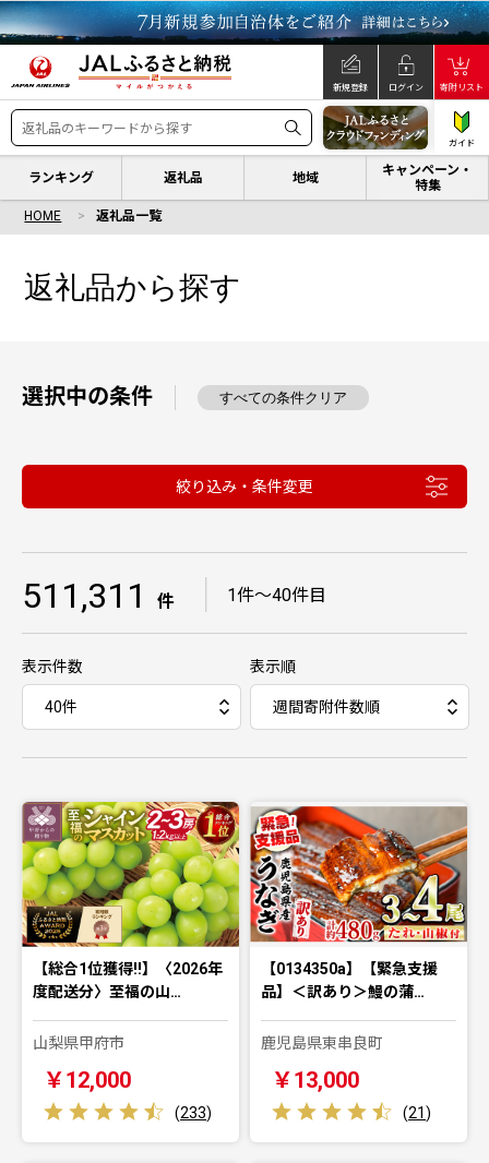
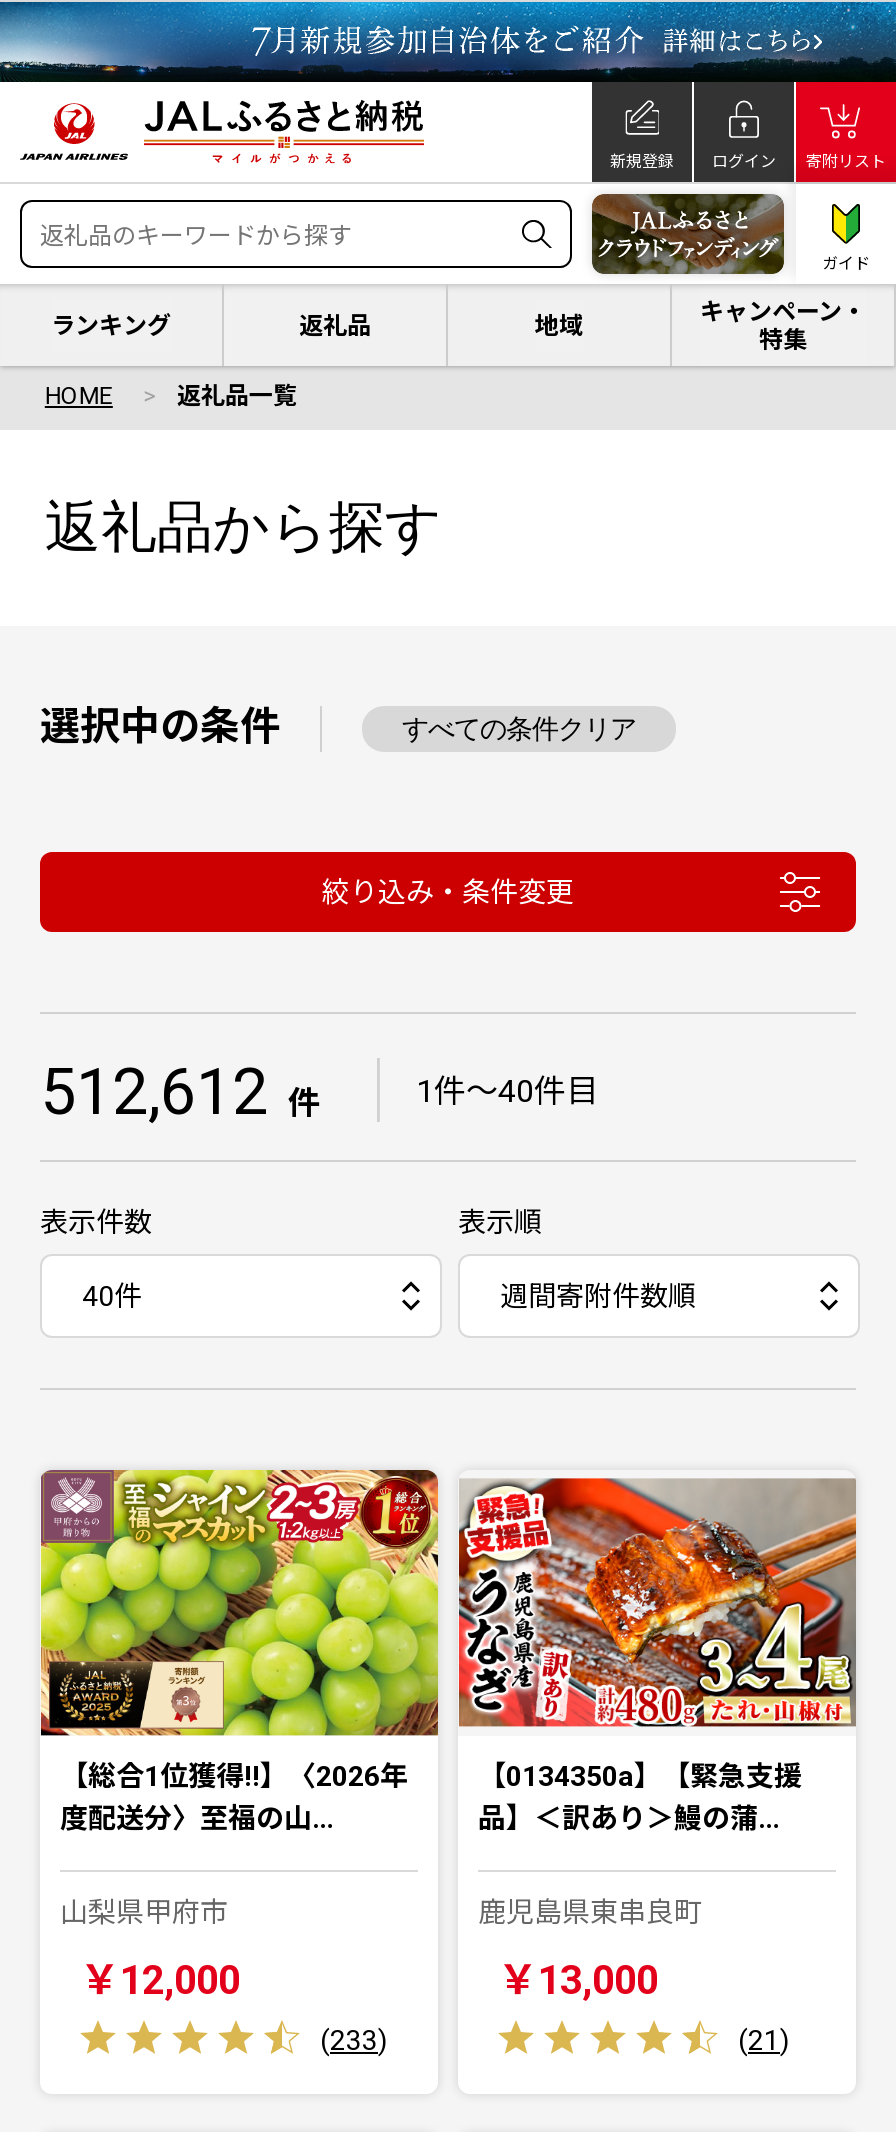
- 511,311 件 ｜ 1件〜40件目
+ 512,612 件 ｜ 1件〜40件目
